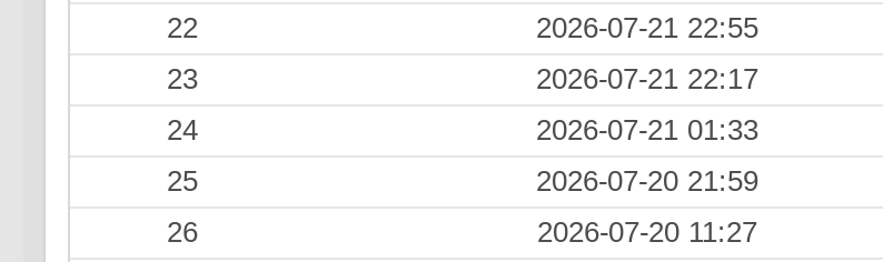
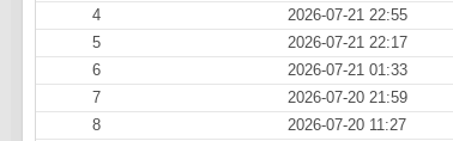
- 22
+ 4

- 23
+ 5

- 24
+ 6

- 25
+ 7

- 26
+ 8
